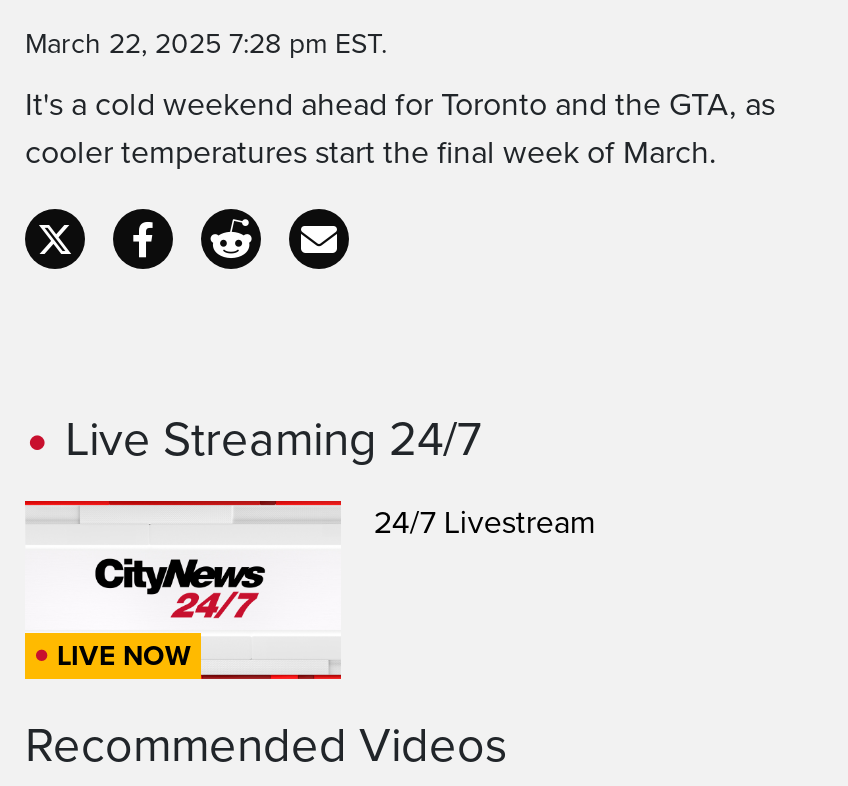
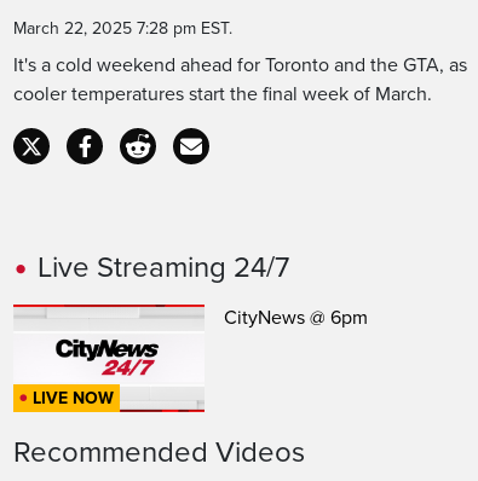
- 24/7 Livestream
+ CityNews @ 6pm
